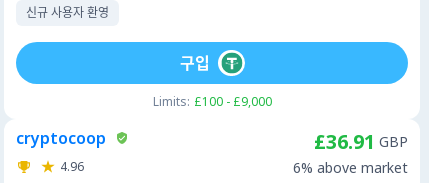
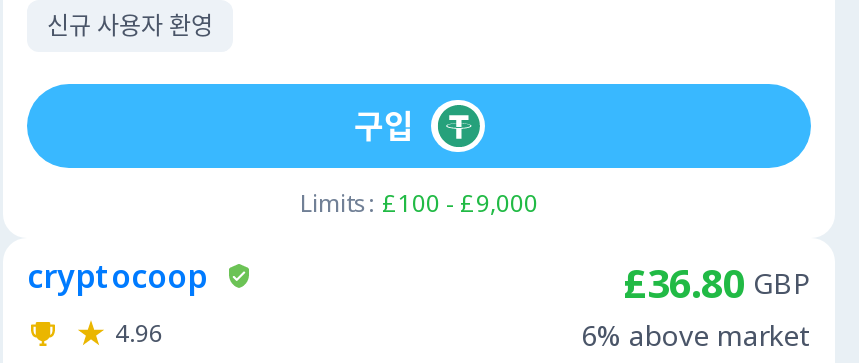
- £36.91 GBP
+ £36.80 GBP
